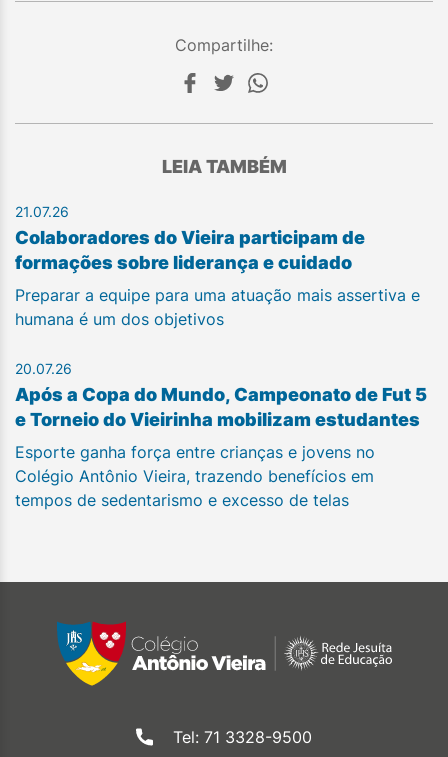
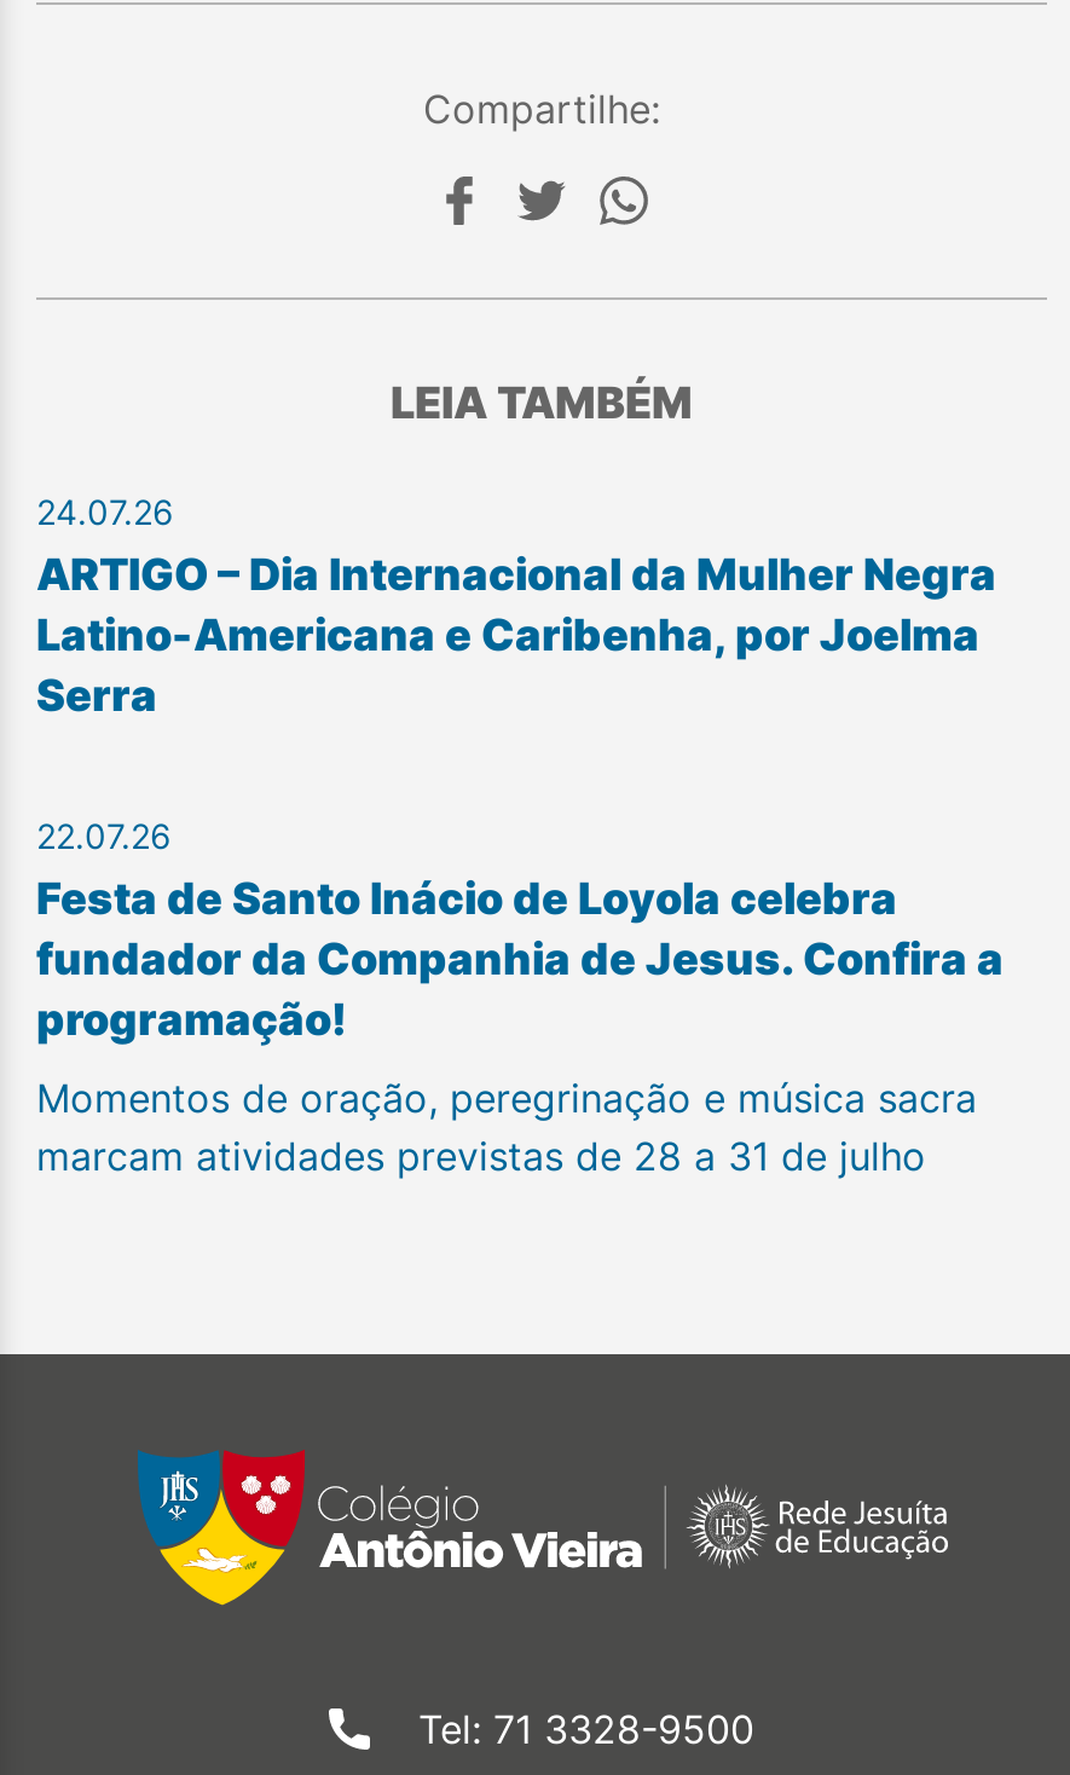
- 21.07.26
- Colaboradores do Vieira participam de
- formações sobre liderança e cuidado
- Preparar a equipe para uma atuação mais assertiva e
- humana é um dos objetivos
- 20.07.26
- Após a Copa do Mundo, Campeonato de Fut 5
- e Torneio do Vieirinha mobilizam estudantes
- Esporte ganha força entre crianças e jovens no
- Colégio Antônio Vieira, trazendo benefícios em
- tempos de sedentarismo e excesso de telas
+ 24.07.26
+ ARTIGO – Dia Internacional da Mulher Negra
+ Latino-Americana e Caribenha, por Joelma
+ Serra
+ 22.07.26
+ Festa de Santo Inácio de Loyola celebra
+ fundador da Companhia de Jesus. Confira a
+ programação!
+ Momentos de oração, peregrinação e música sacra
+ marcam atividades previstas de 28 a 31 de julho
